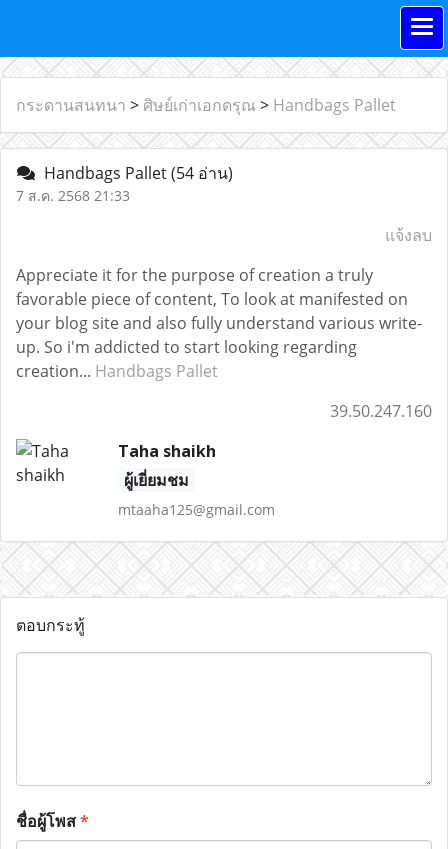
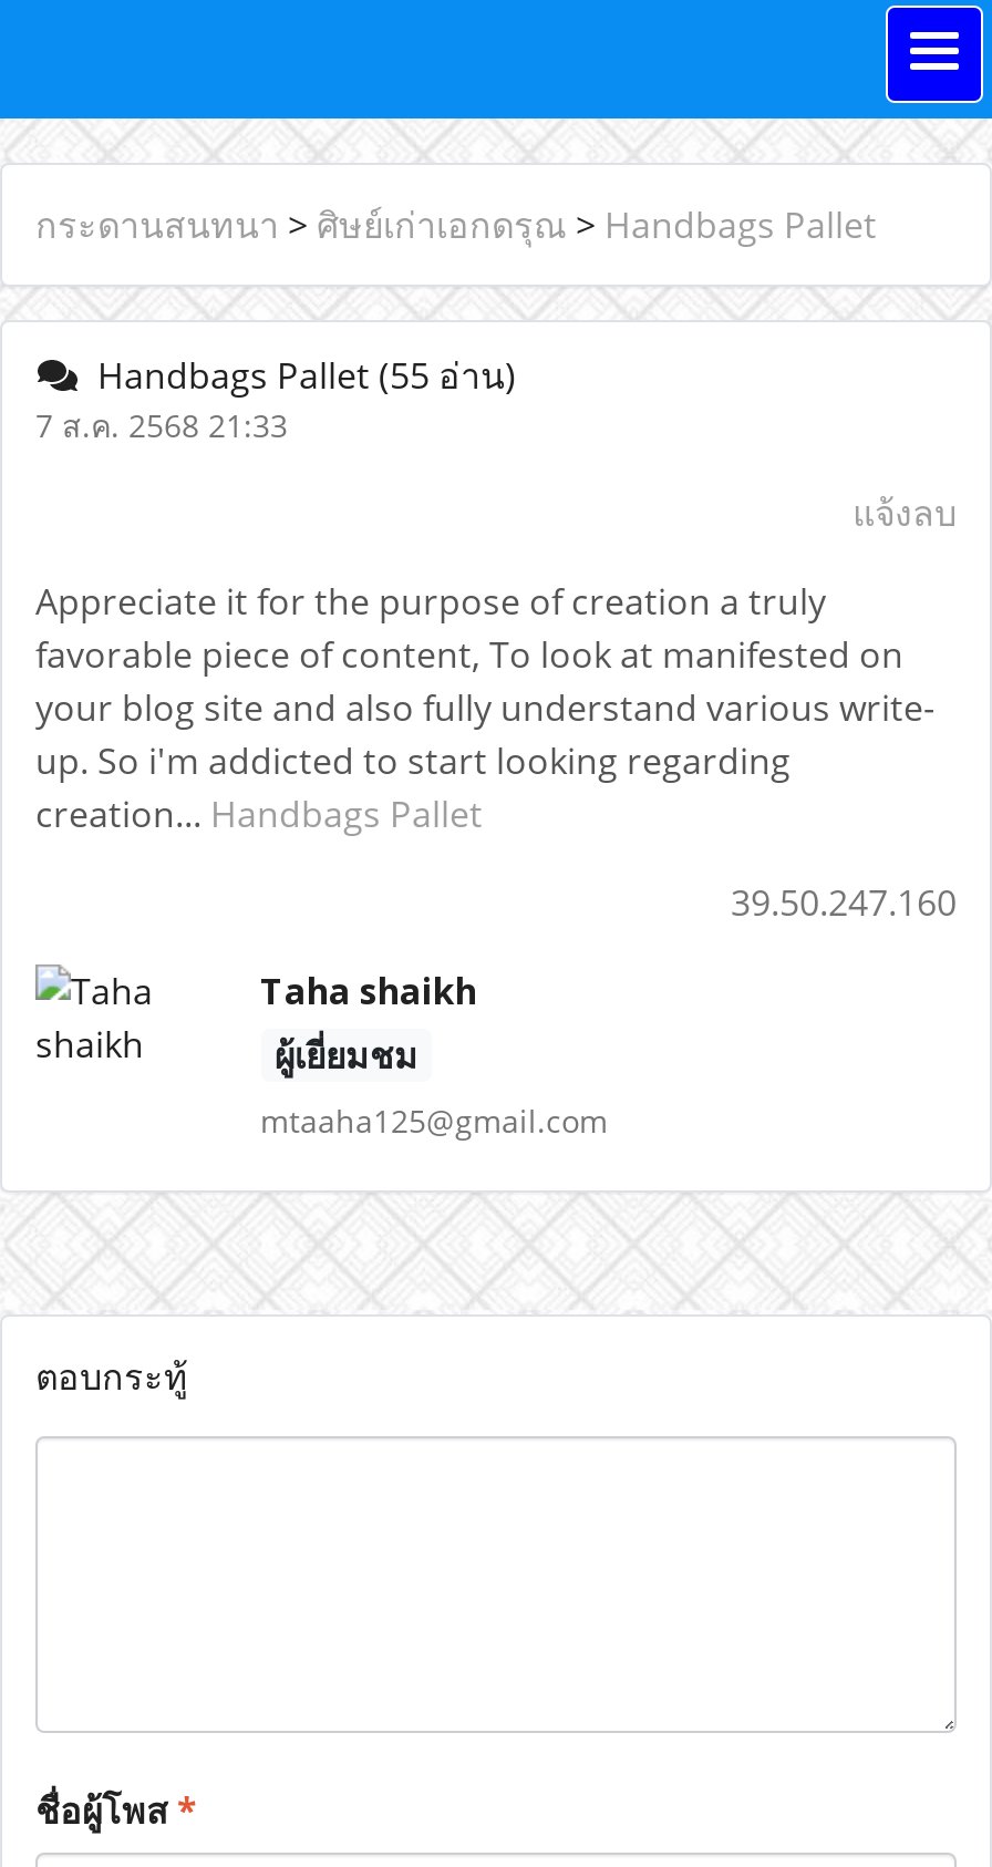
- Handbags Pallet (54 อ่าน)
+ Handbags Pallet (55 อ่าน)
